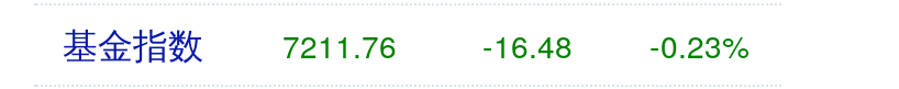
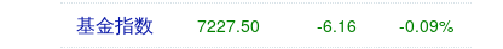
- 7211.76
+ 7227.50

- -16.48
+ -6.16

- -0.23%
+ -0.09%
